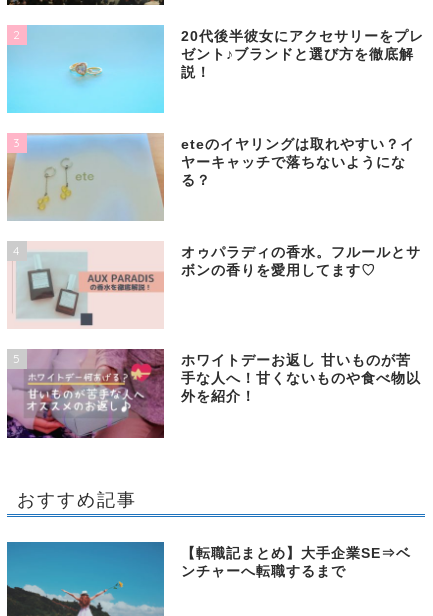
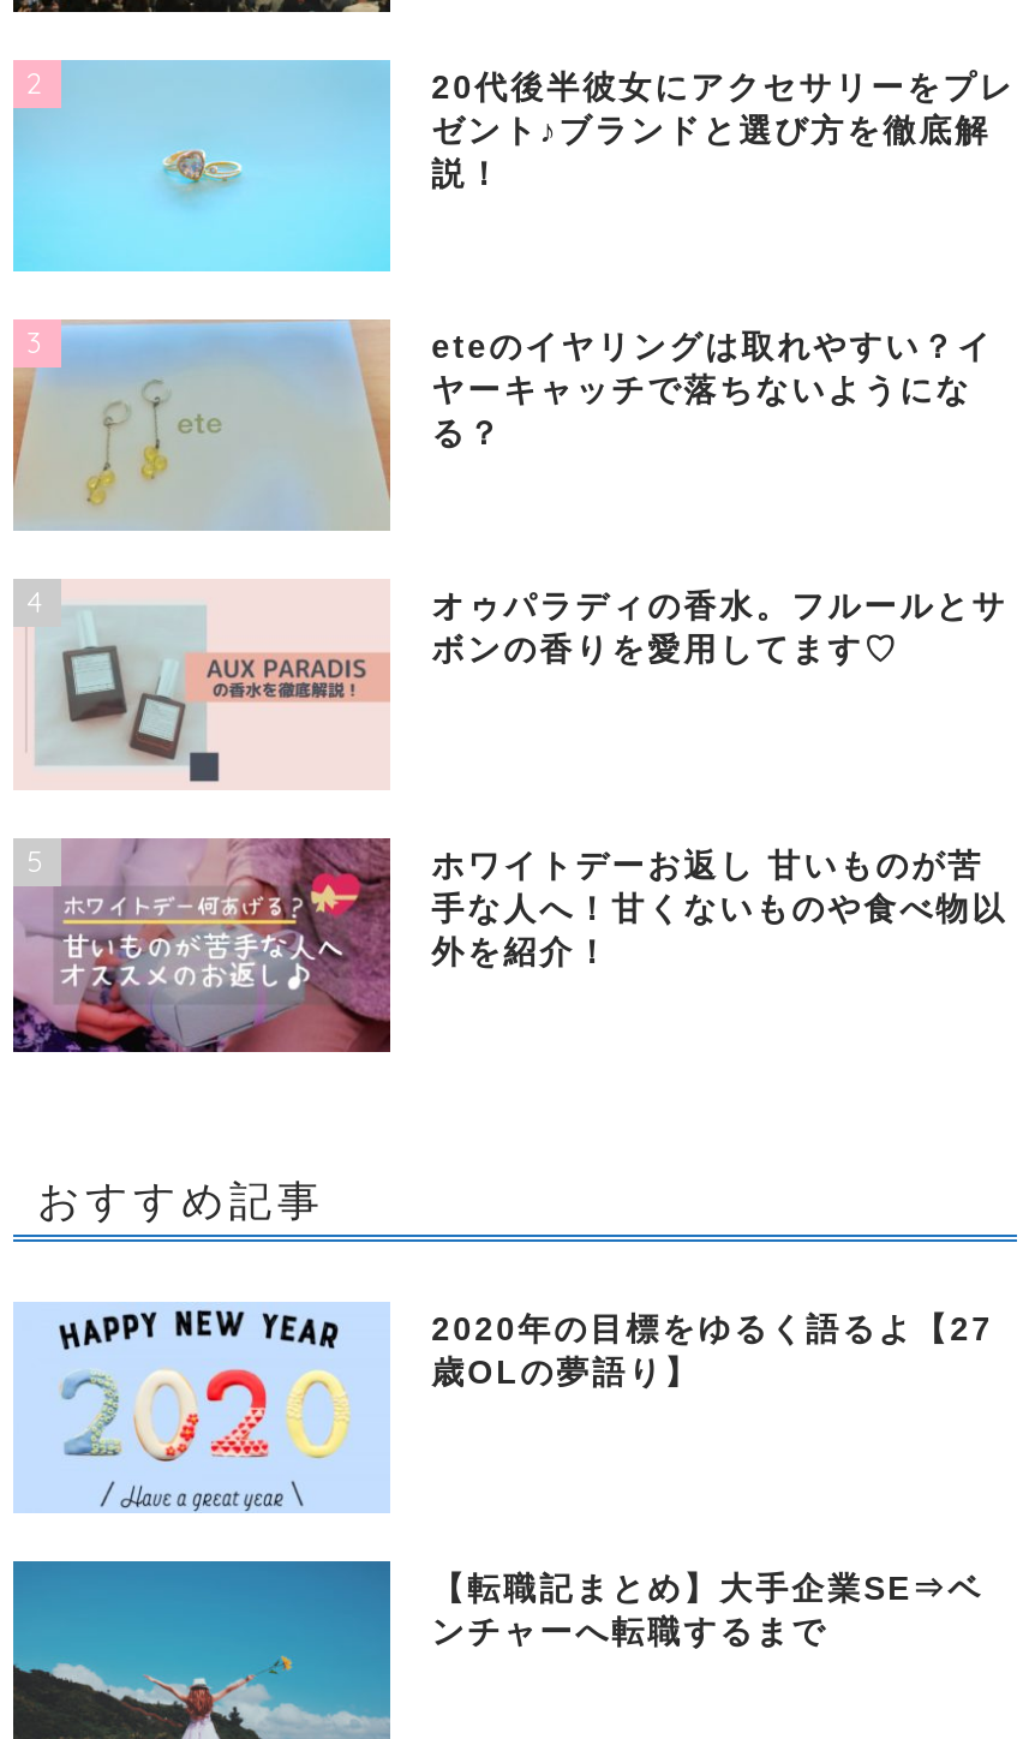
+ [image]
+ 2020年の目標をゆるく語るよ【27
+ 歳OLの夢語り】
